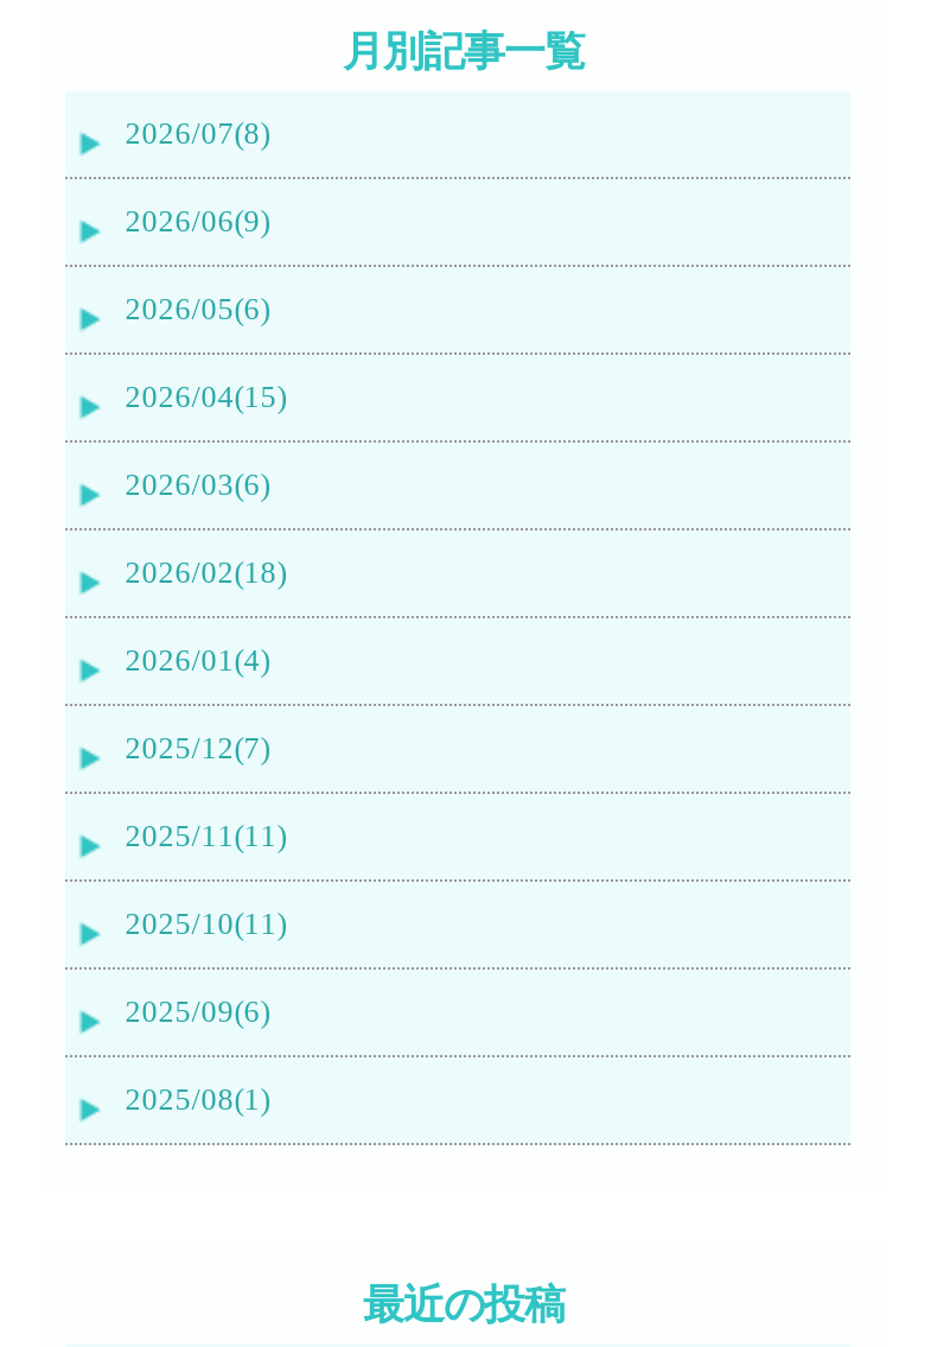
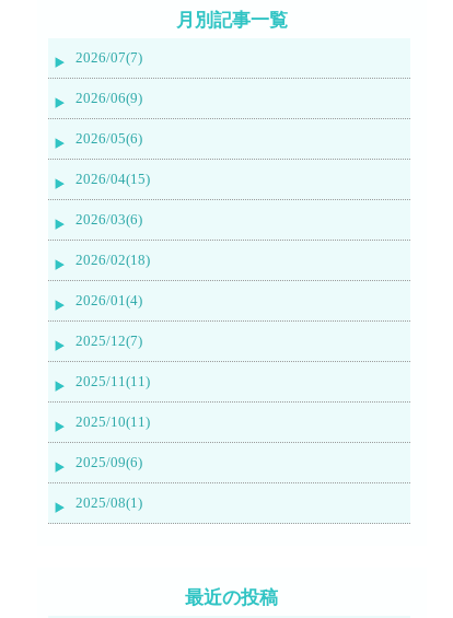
- 2026/07(8)
+ 2026/07(7)
